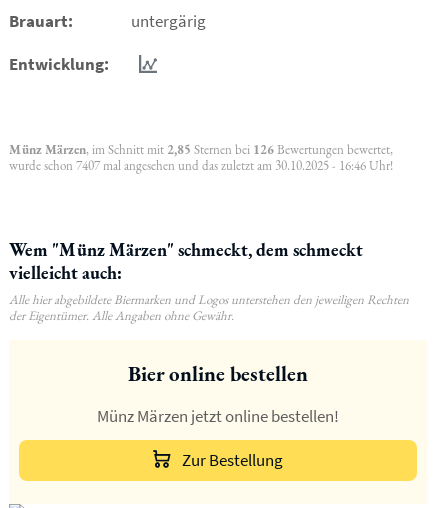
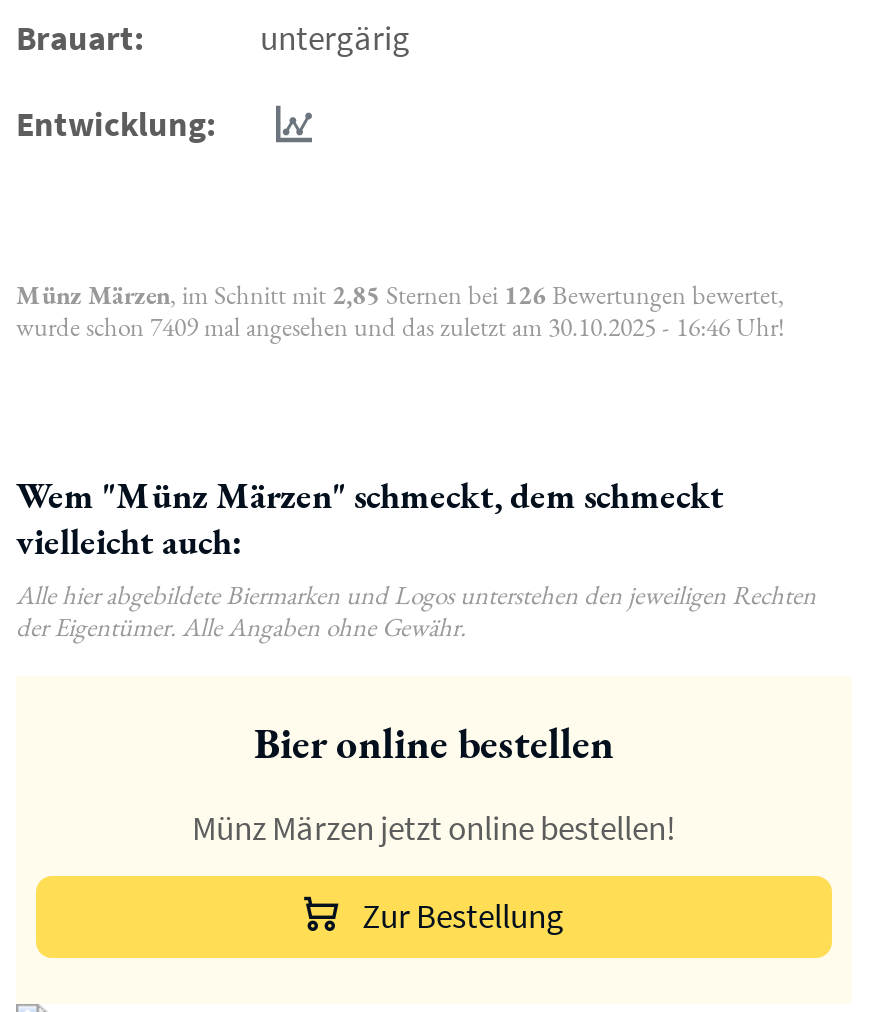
- wurde schon 7407 mal angesehen und das zuletzt am 30.10.2025 - 16:46 Uhr!
+ wurde schon 7409 mal angesehen und das zuletzt am 30.10.2025 - 16:46 Uhr!
